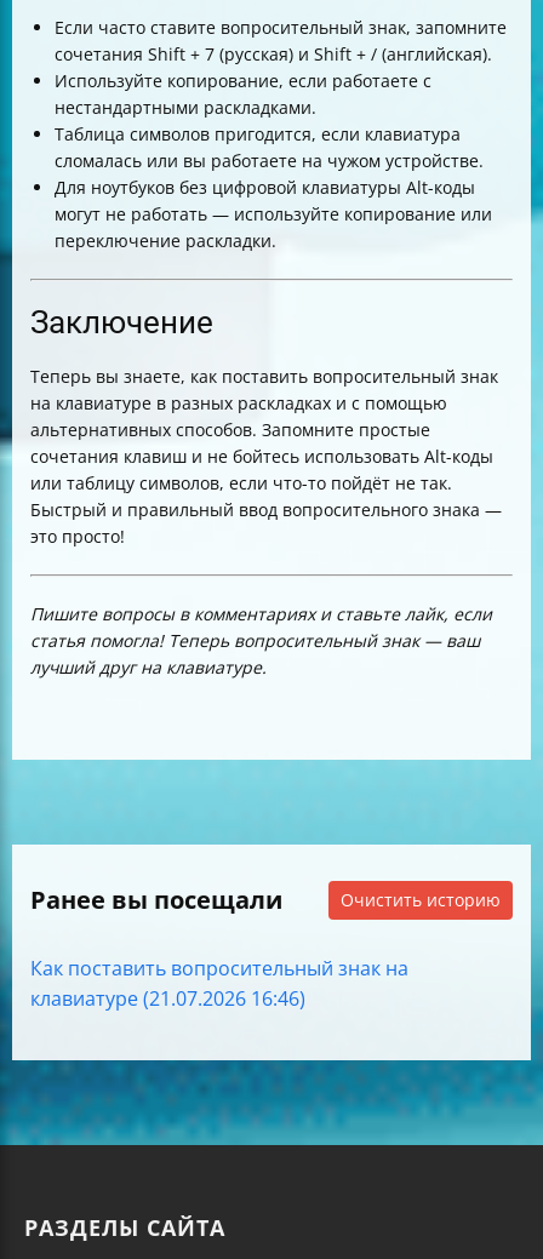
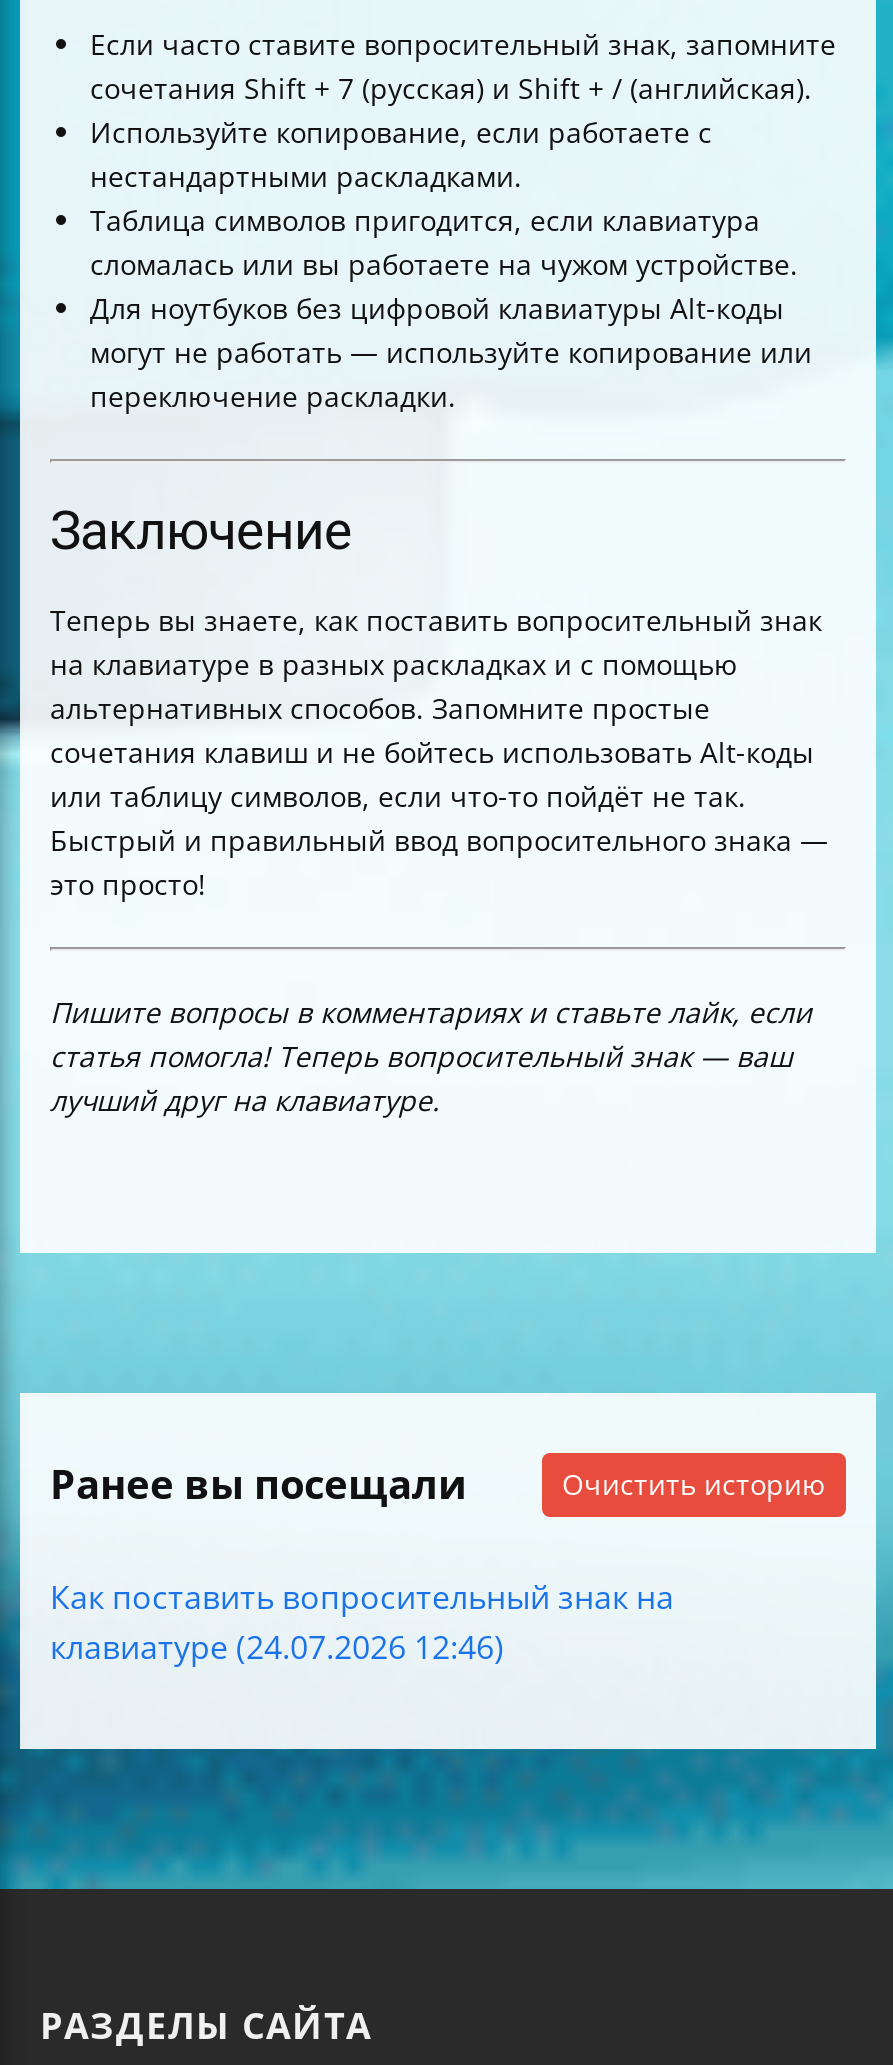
- клавиатуре (21.07.2026 16:46)
+ клавиатуре (24.07.2026 12:46)
